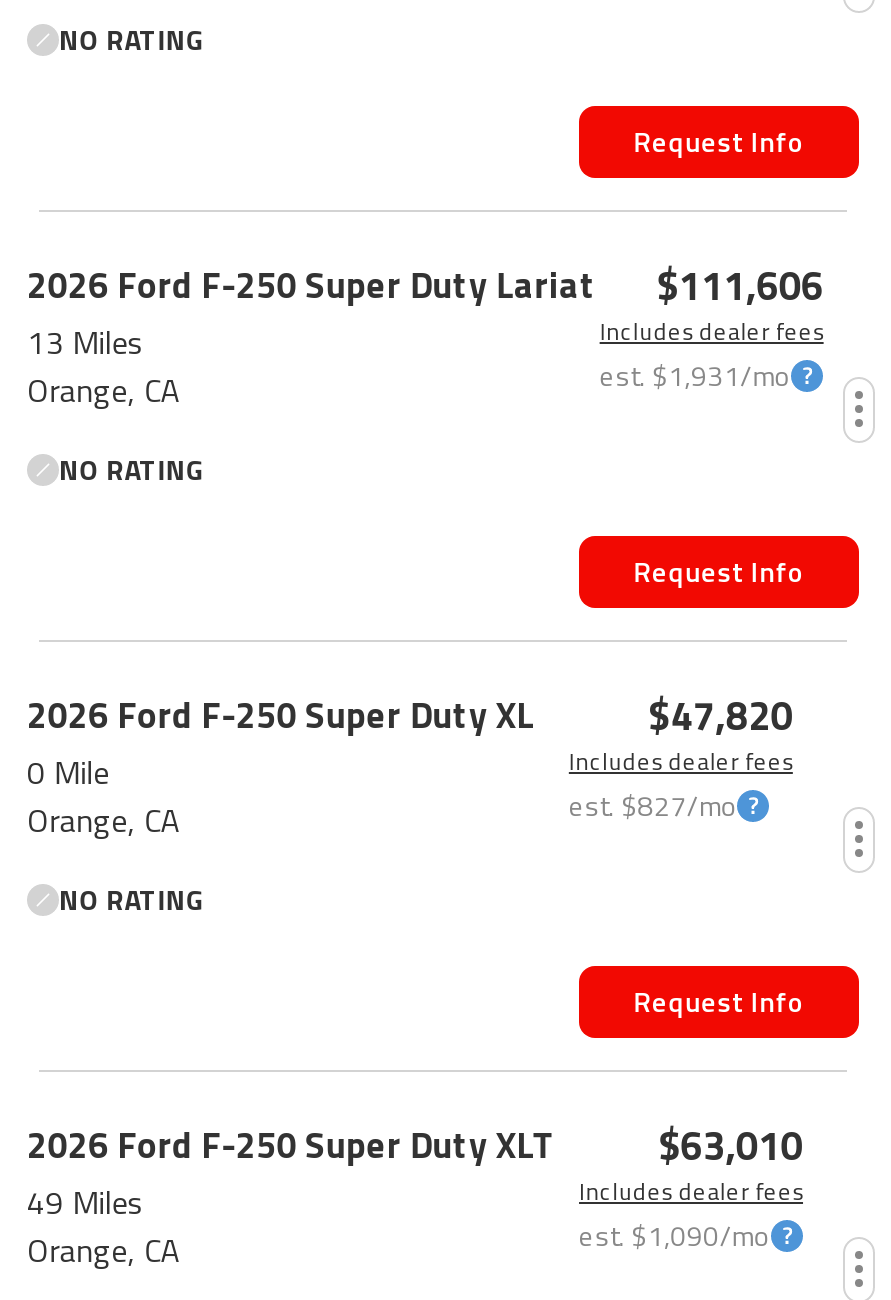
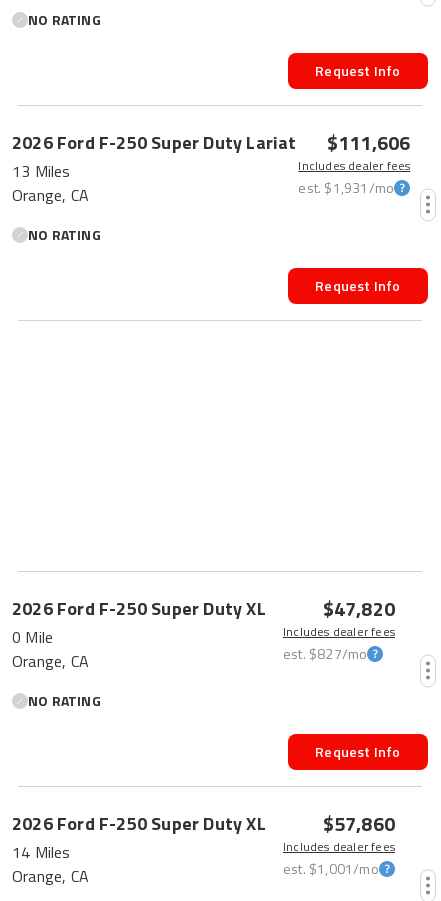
- 2026 Ford F-250 Super Duty XLT
+ 2026 Ford F-250 Super Duty XL

- $63,010
+ $57,860

- 49 Miles
+ 14 Miles

- est. $1,090/mo
+ est. $1,001/mo
